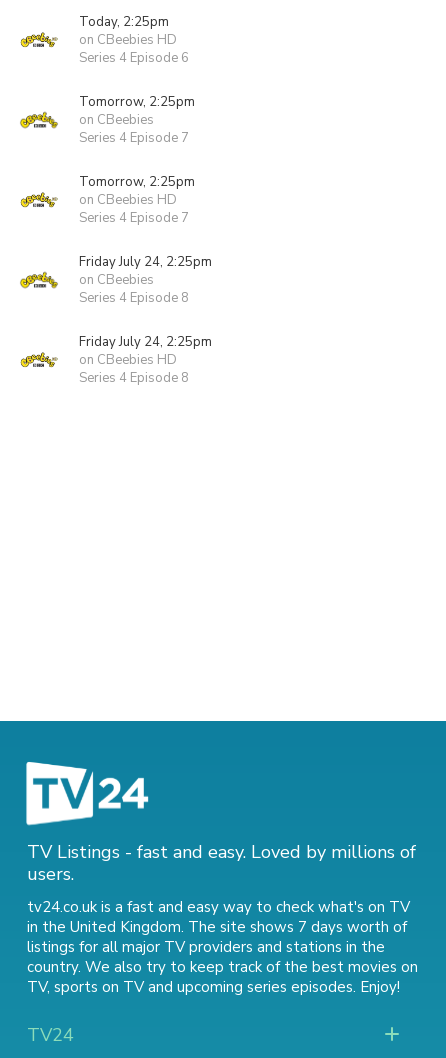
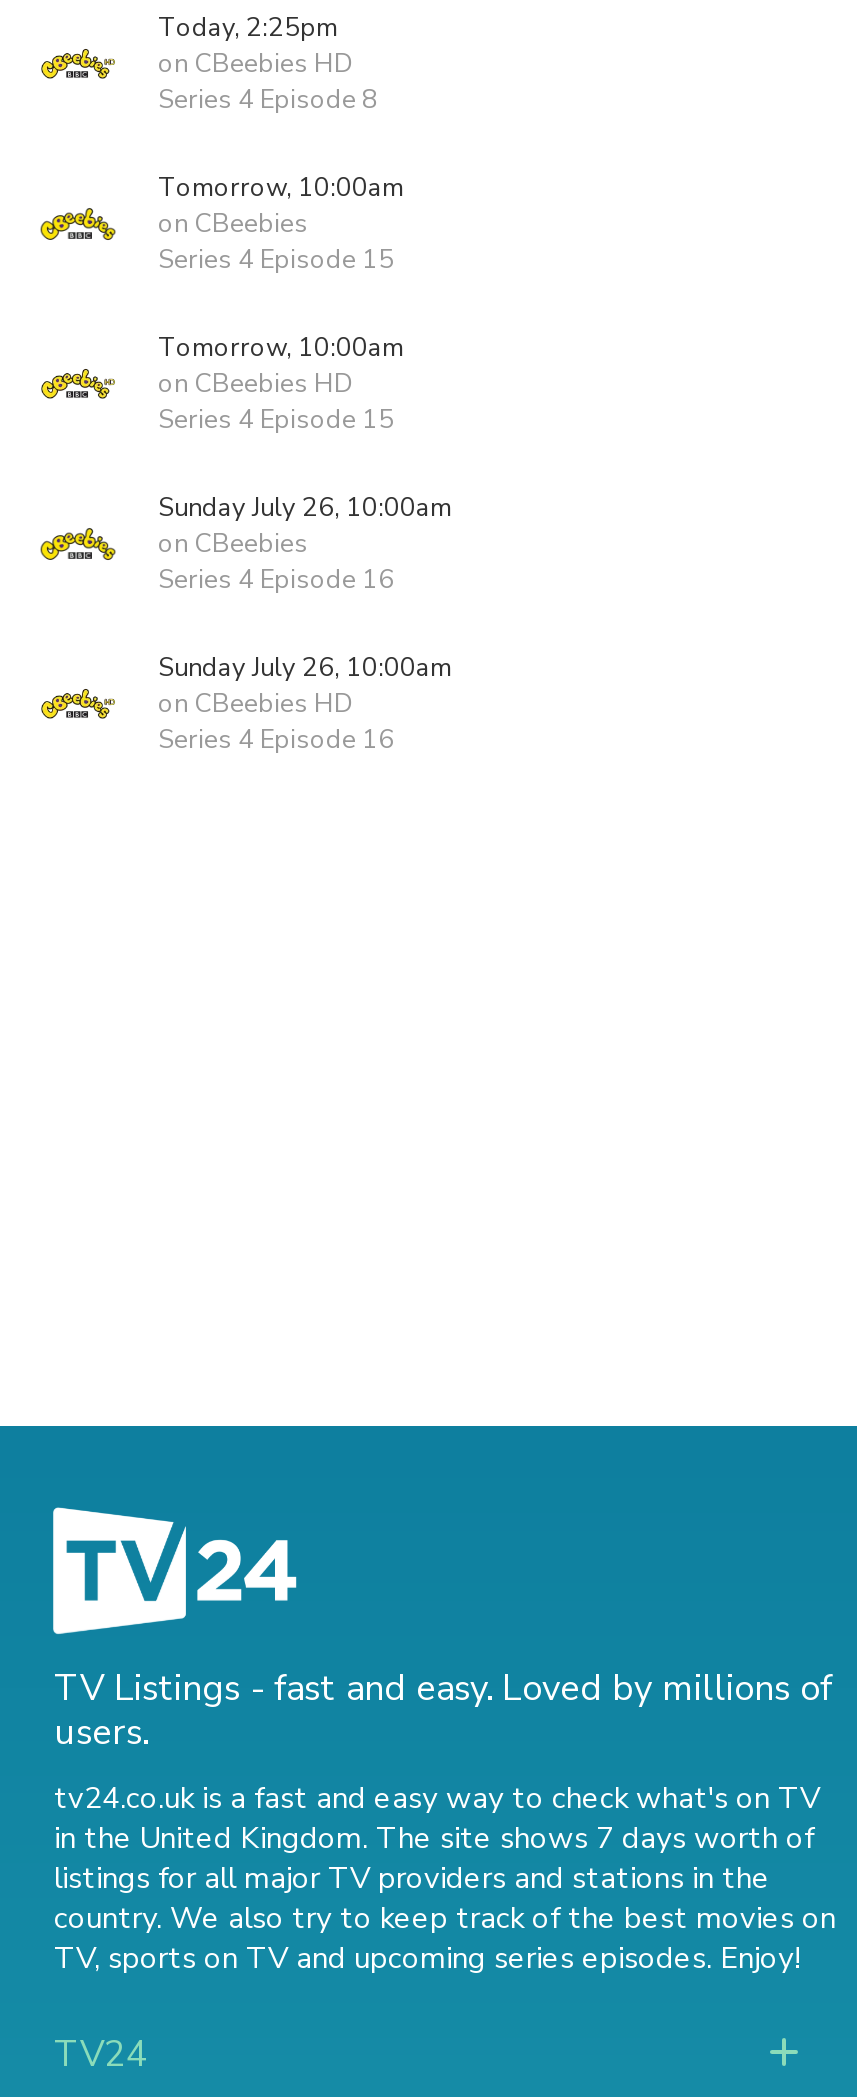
- Series 4 Episode 6
+ Series 4 Episode 8

- Tomorrow, 2:25pm
+ Tomorrow, 10:00am

- Series 4 Episode 7
+ Series 4 Episode 15

- Tomorrow, 2:25pm
+ Tomorrow, 10:00am

- Series 4 Episode 7
+ Series 4 Episode 15

- Friday July 24, 2:25pm
+ Sunday July 26, 10:00am

- Series 4 Episode 8
+ Series 4 Episode 16

- Friday July 24, 2:25pm
+ Sunday July 26, 10:00am

- Series 4 Episode 8
+ Series 4 Episode 16
